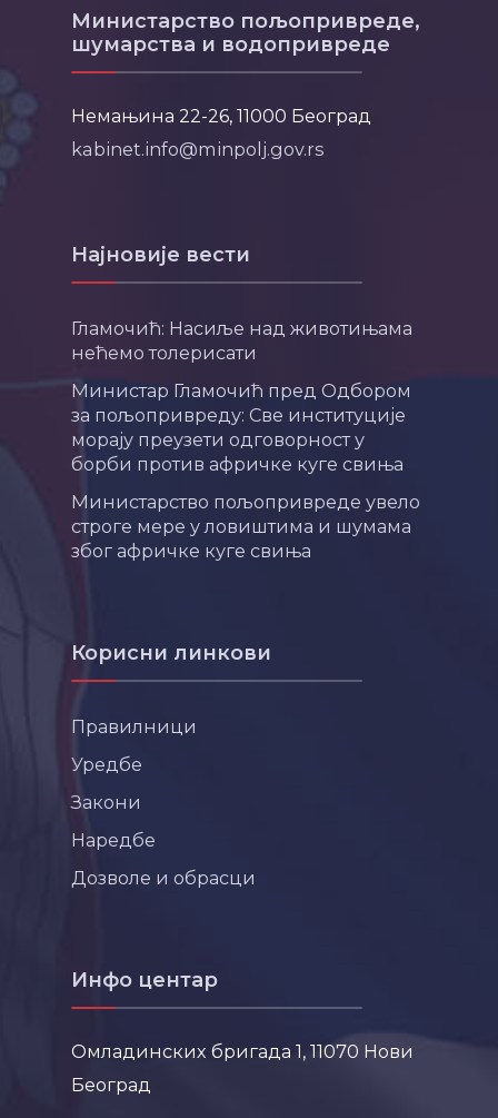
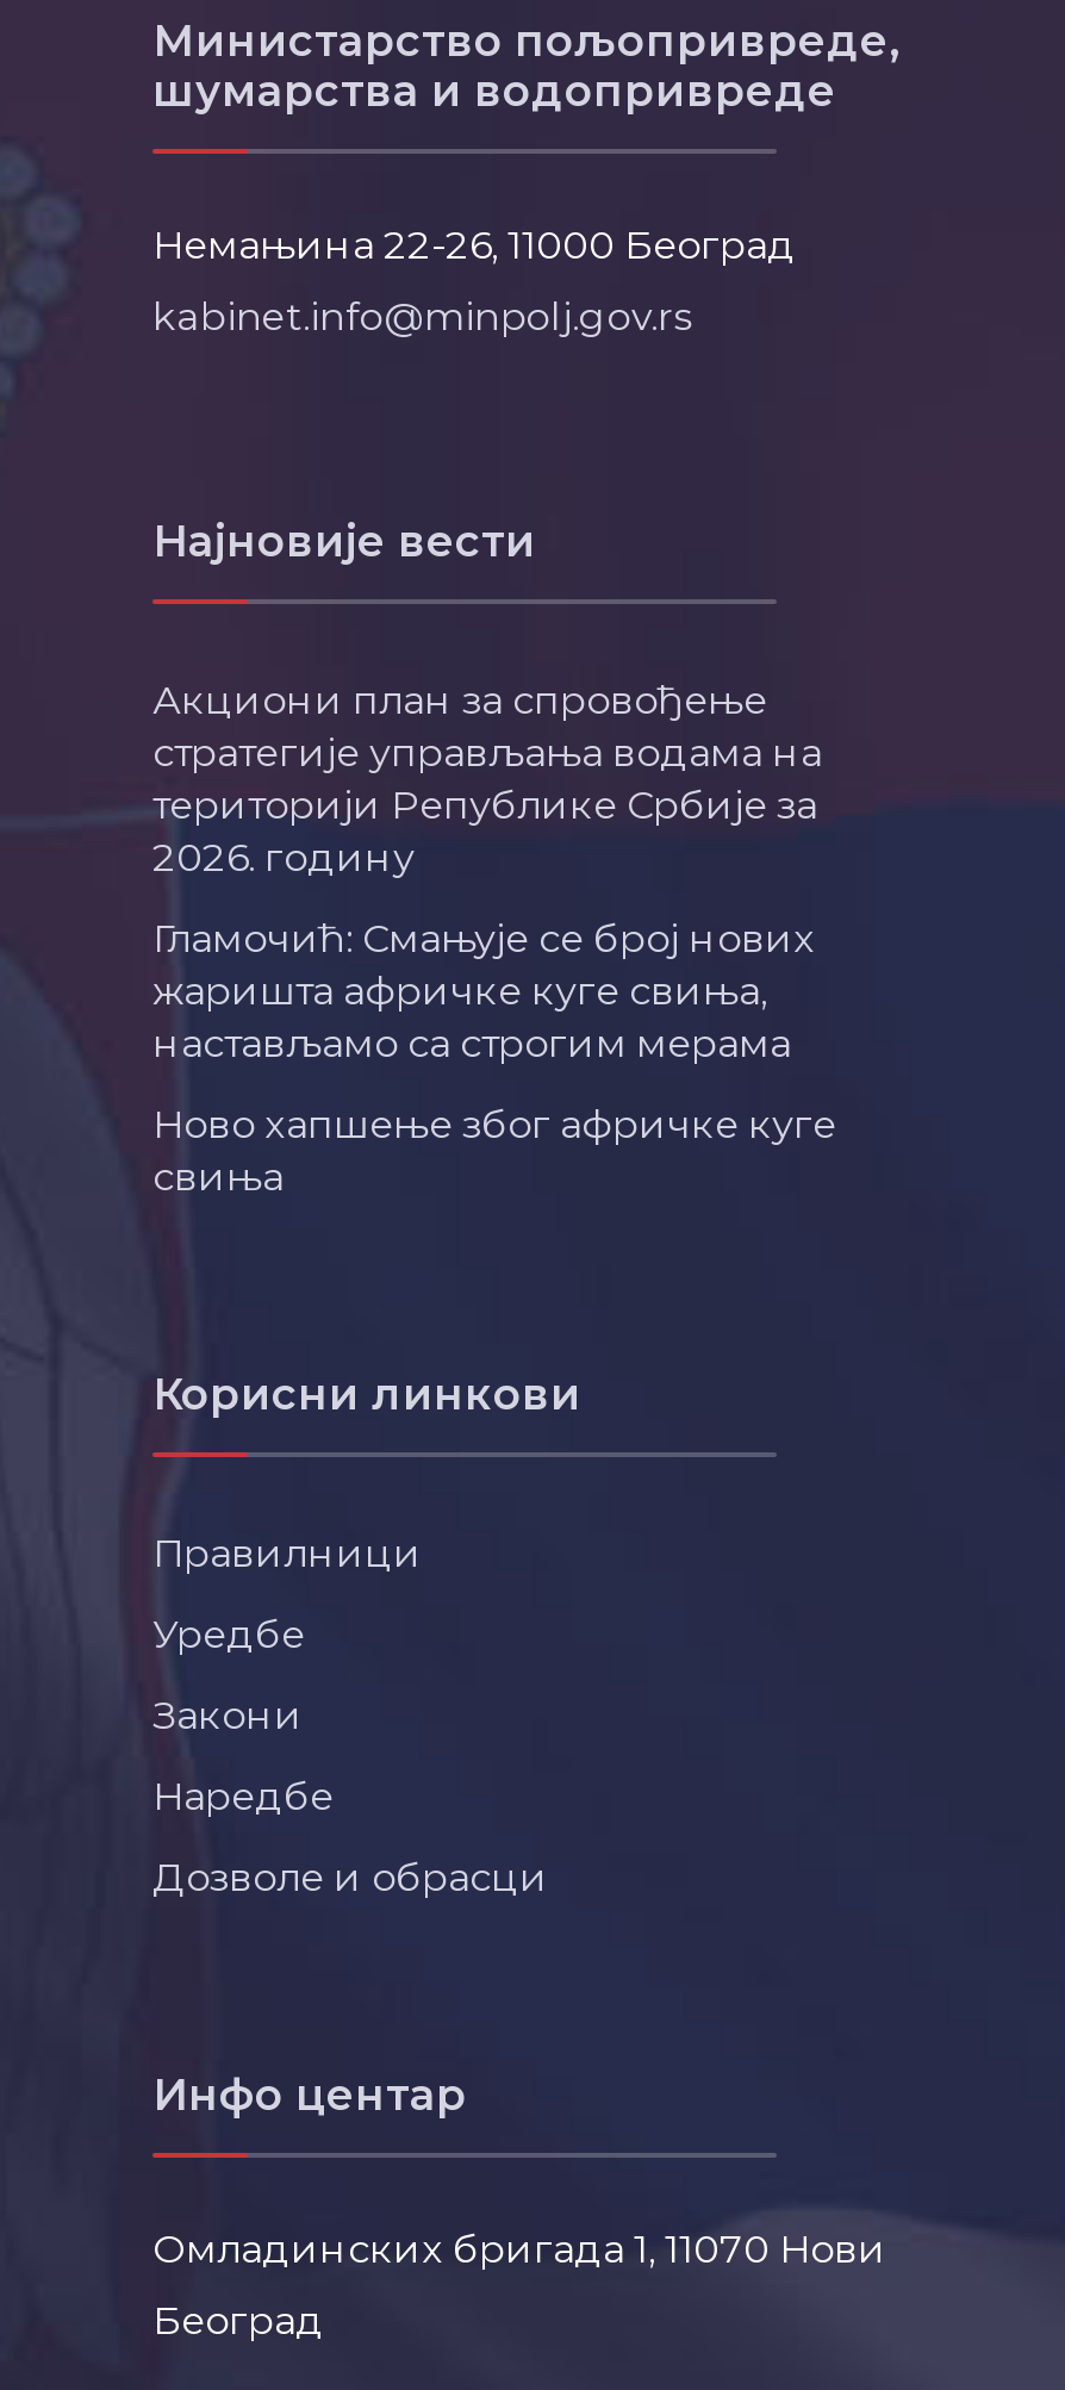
- Гламочић: Насиље над животињама
- нећемо толерисати
+ Акциони план за спровођење
+ стратегије управљања водама на
+ територији Републике Србије за
+ 2026. годину

- Министар Гламочић пред Одбором
- за пољопривреду: Све институције
- морају преузети одговорност у
- борби против афричке куге свиња
+ Гламочић: Смањује се број нових
+ жаришта афричке куге свиња,
+ настављамо са строгим мерама

- Министарство пољопривреде увело
- строге мере у ловиштима и шумама
- због афричке куге свиња
+ Ново хапшење због афричке куге
+ свиња
